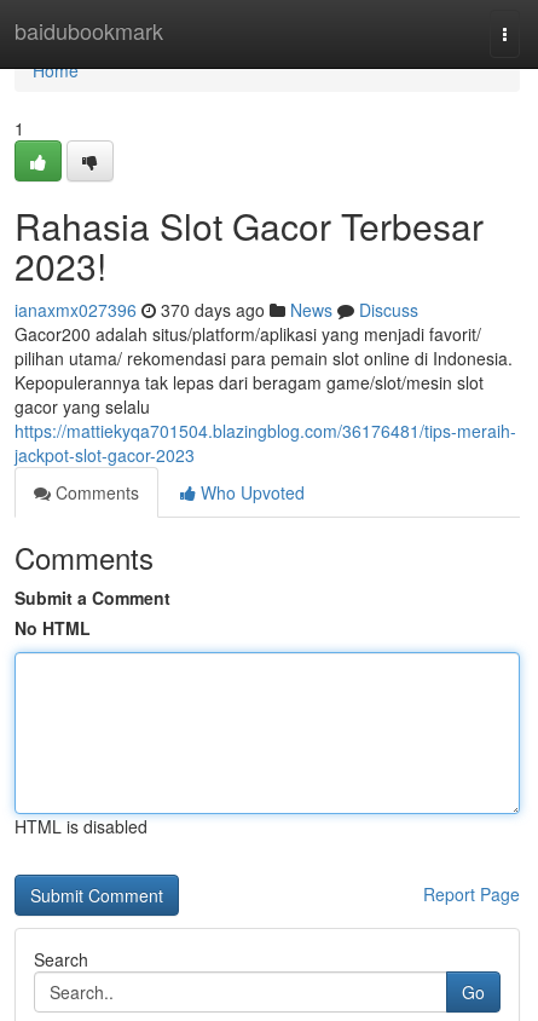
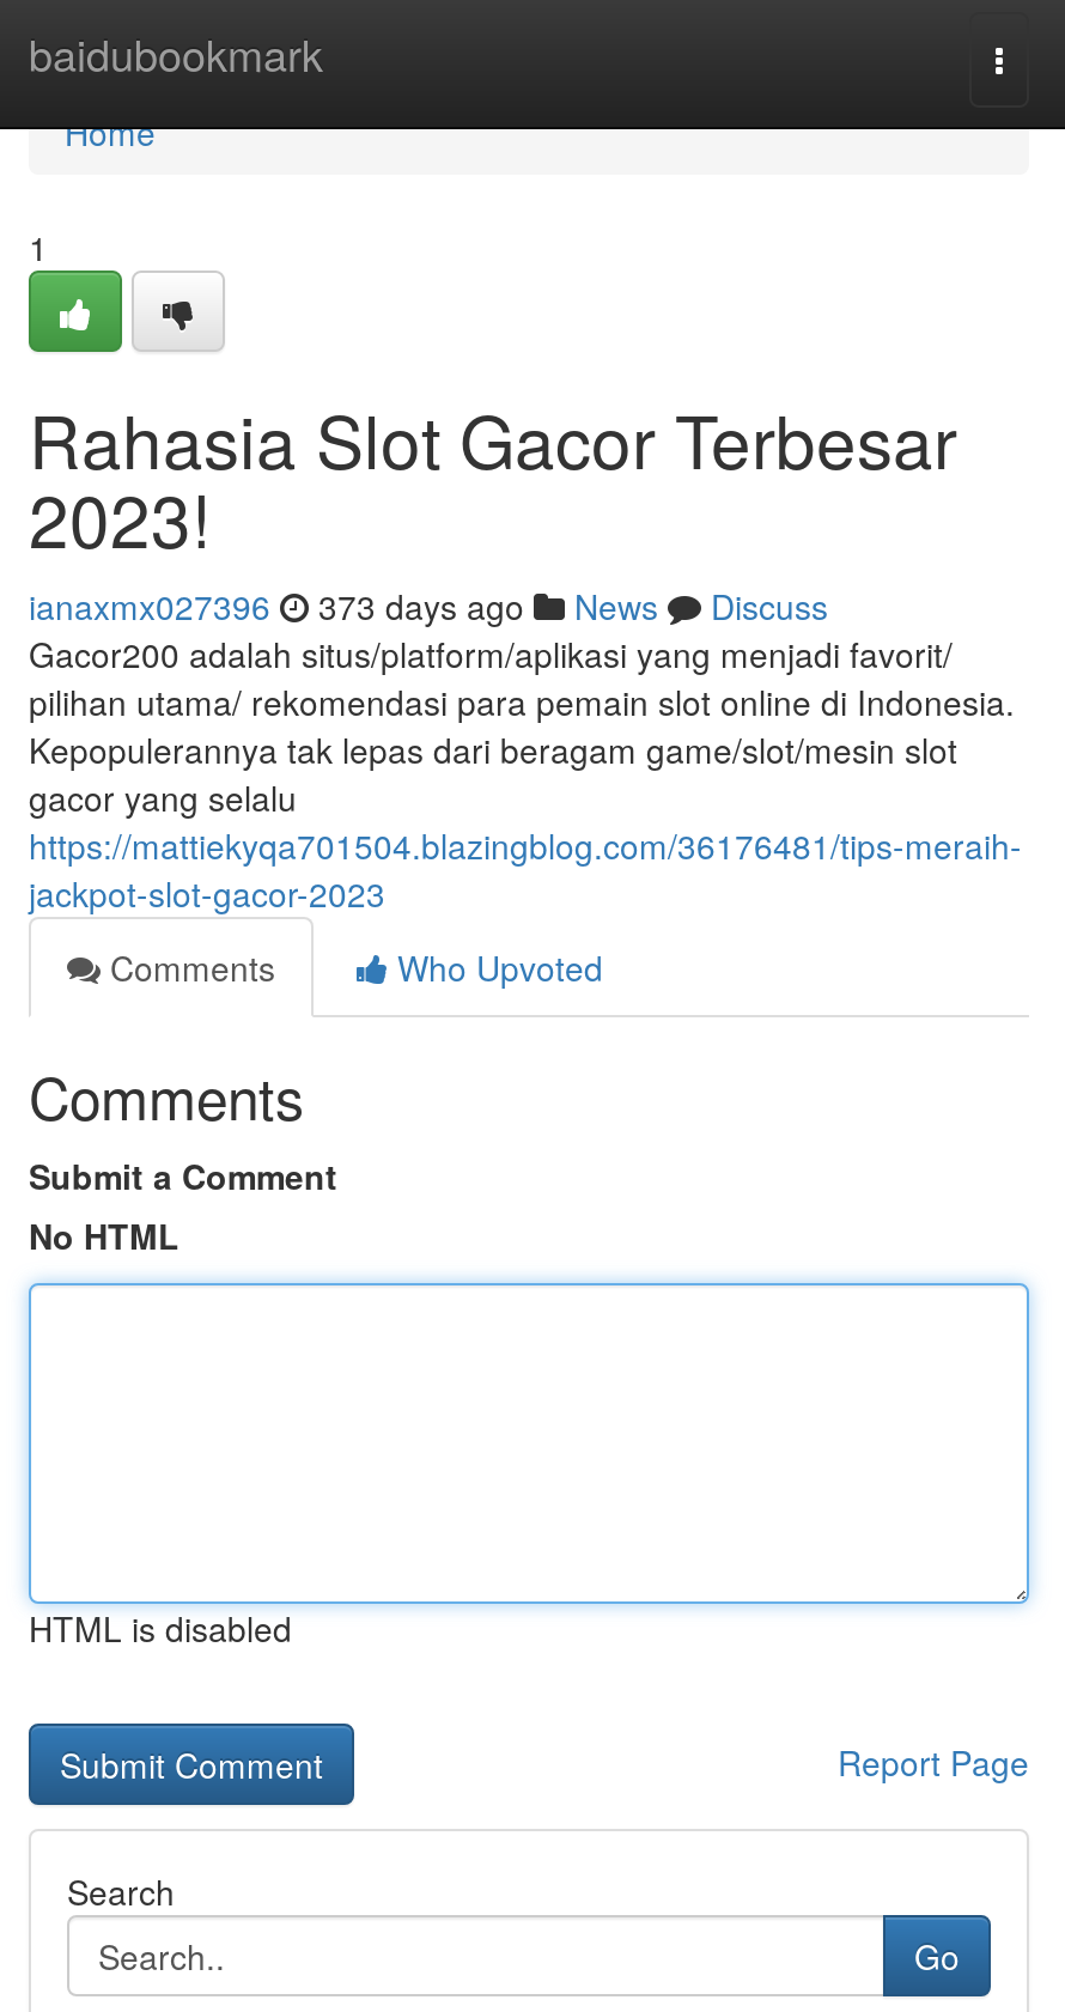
- ianaxmx027396 370 days ago News Discuss
+ ianaxmx027396 373 days ago News Discuss
